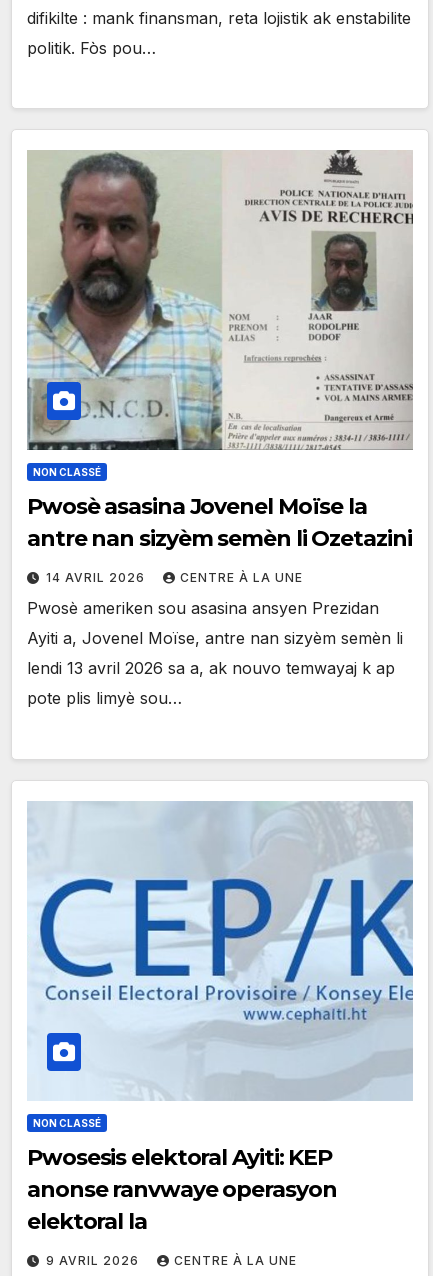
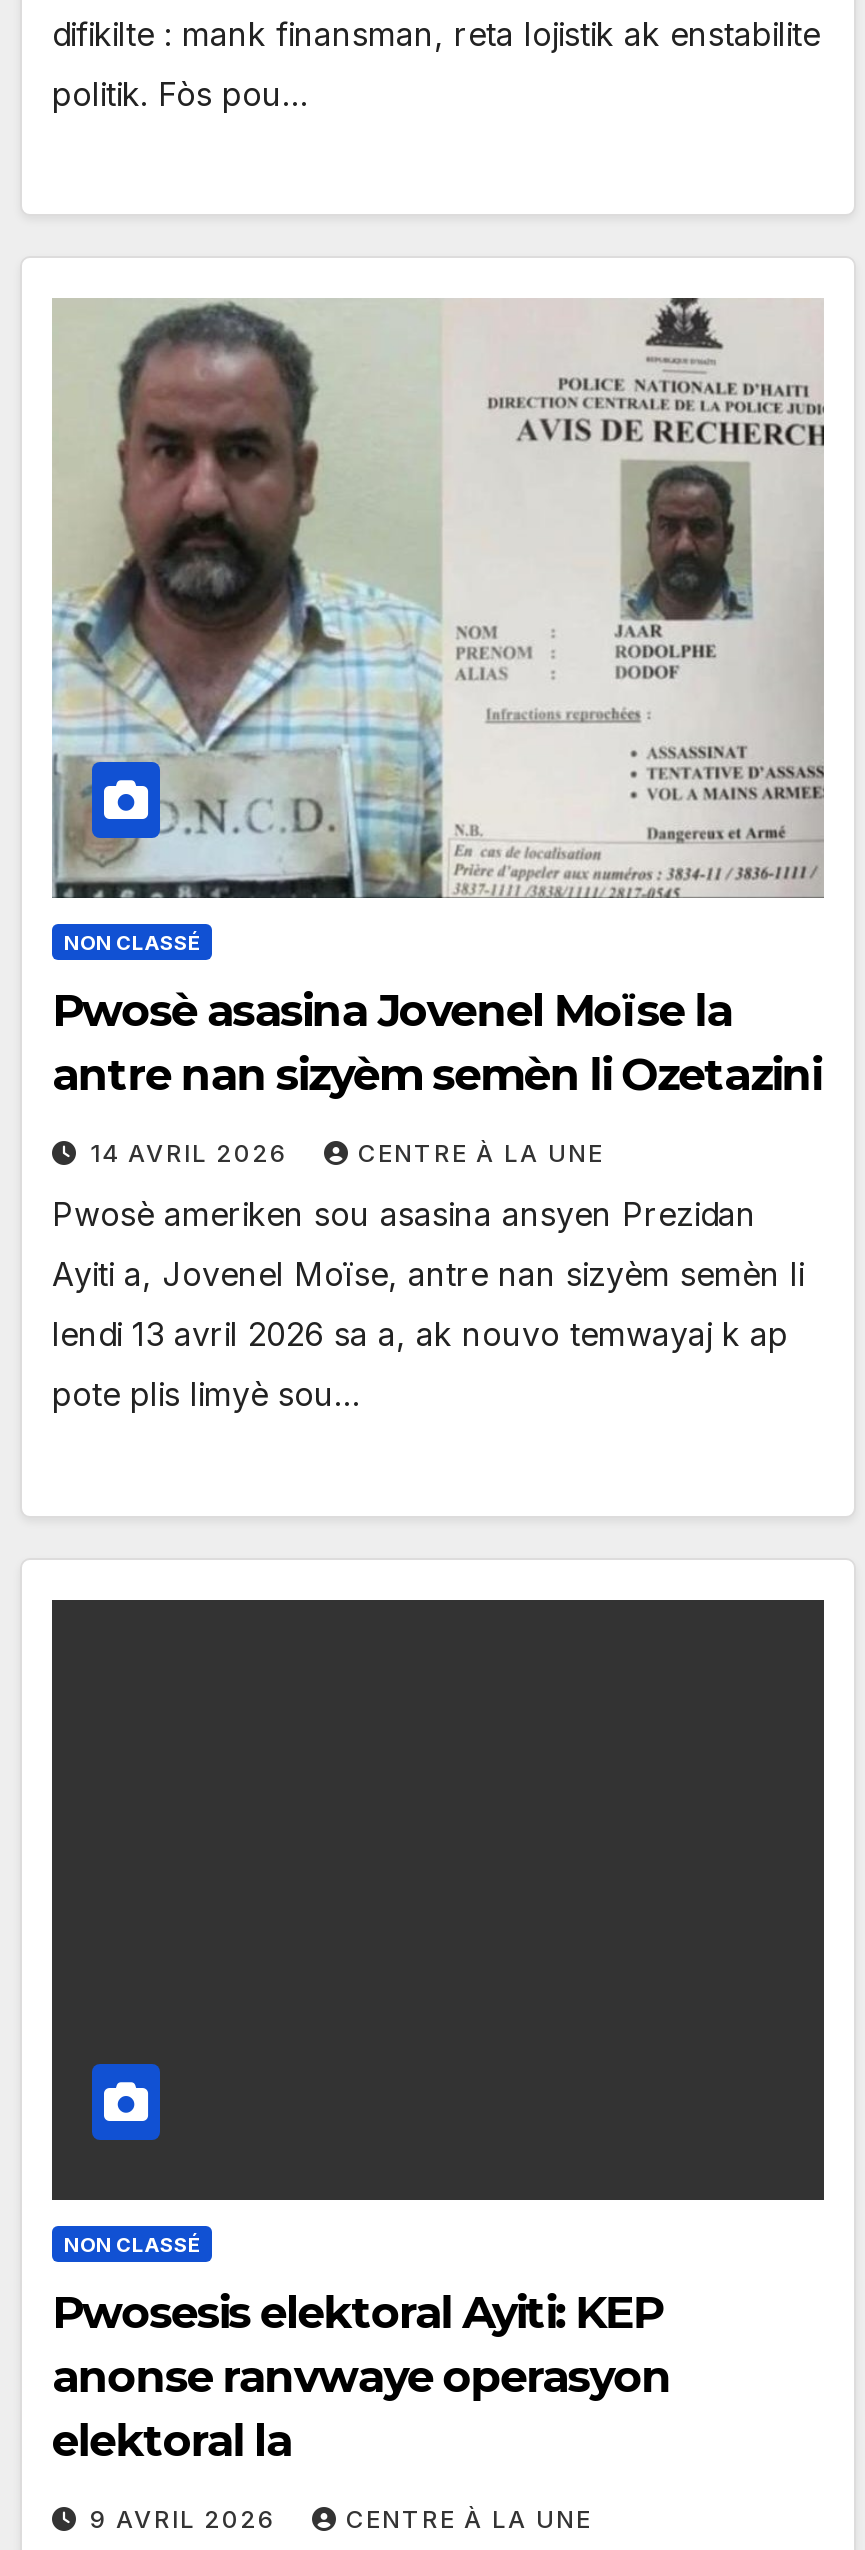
- [image]
